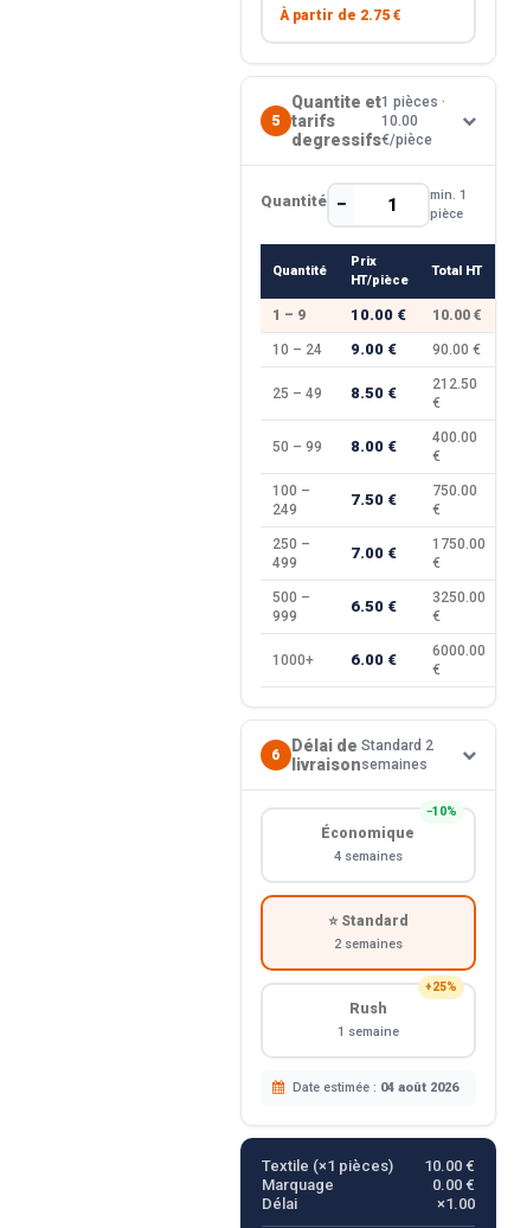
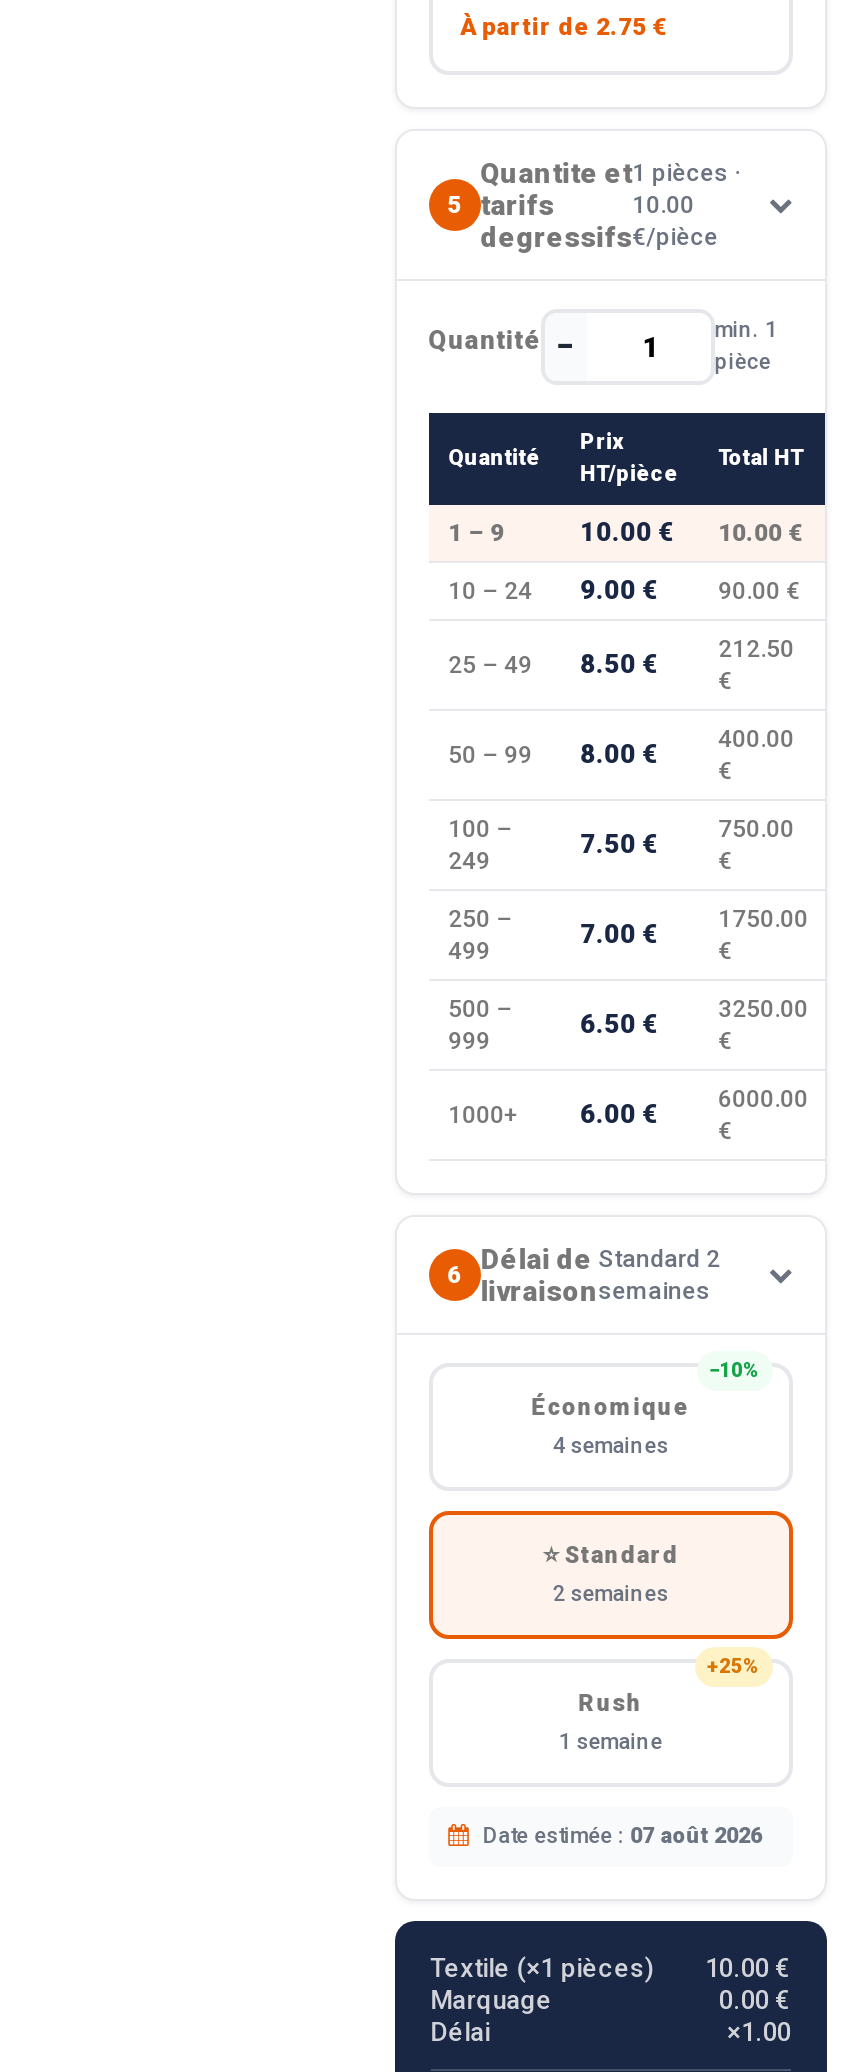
- Date estimée : 04 août 2026
+ Date estimée : 07 août 2026
